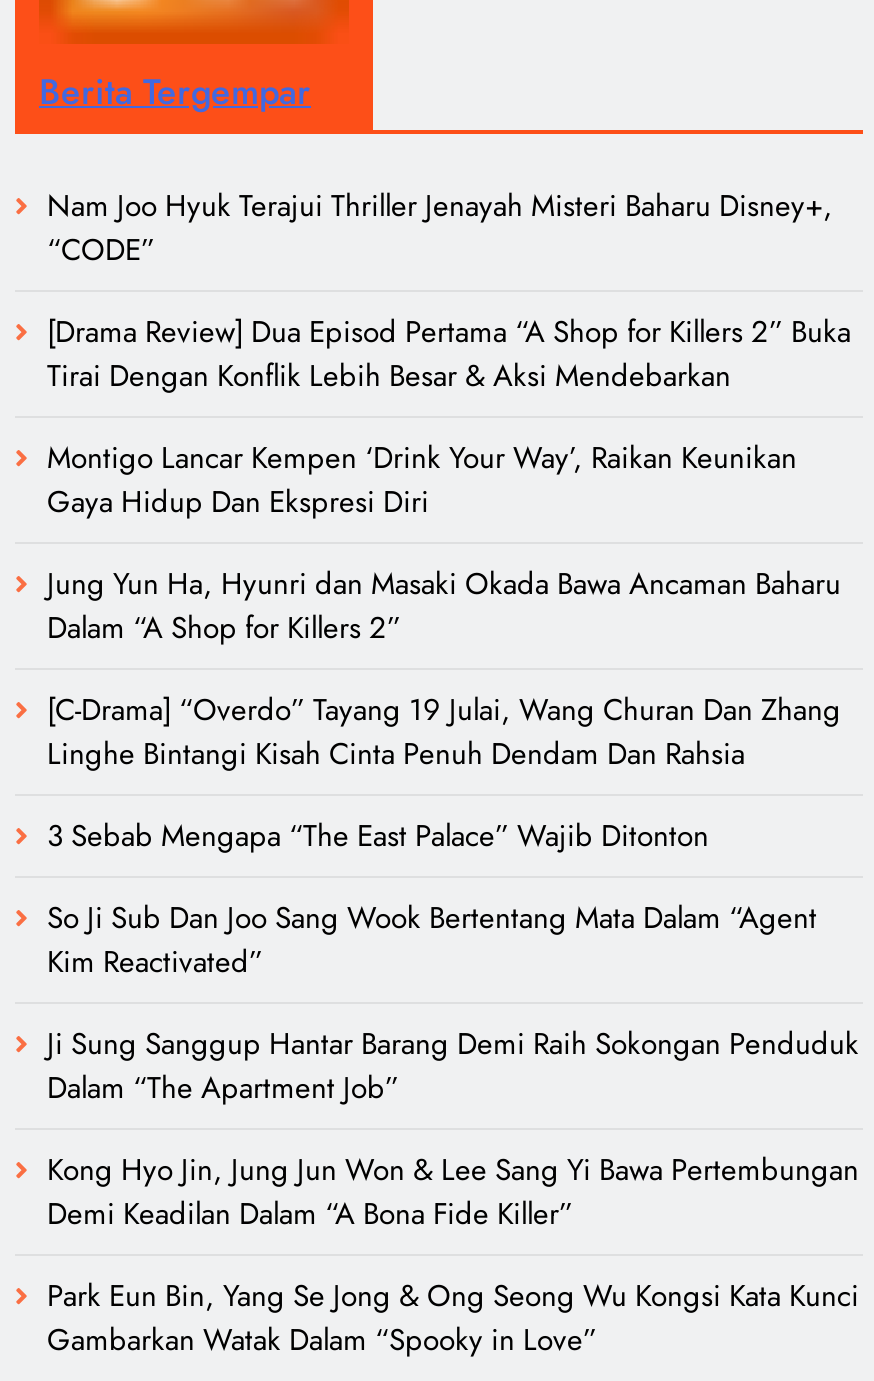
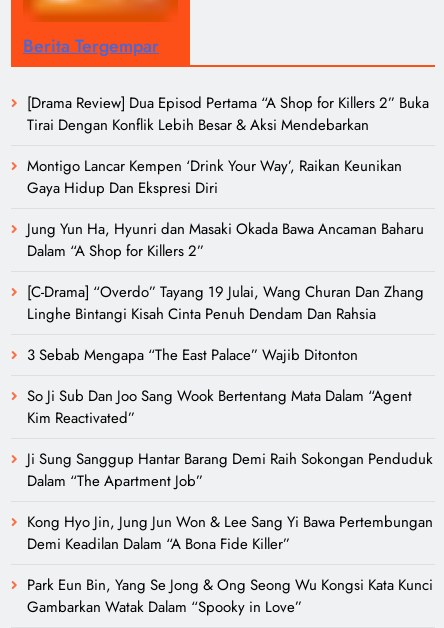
- Nam Joo Hyuk Terajui Thriller Jenayah Misteri Baharu Disney+,
- “CODE”
